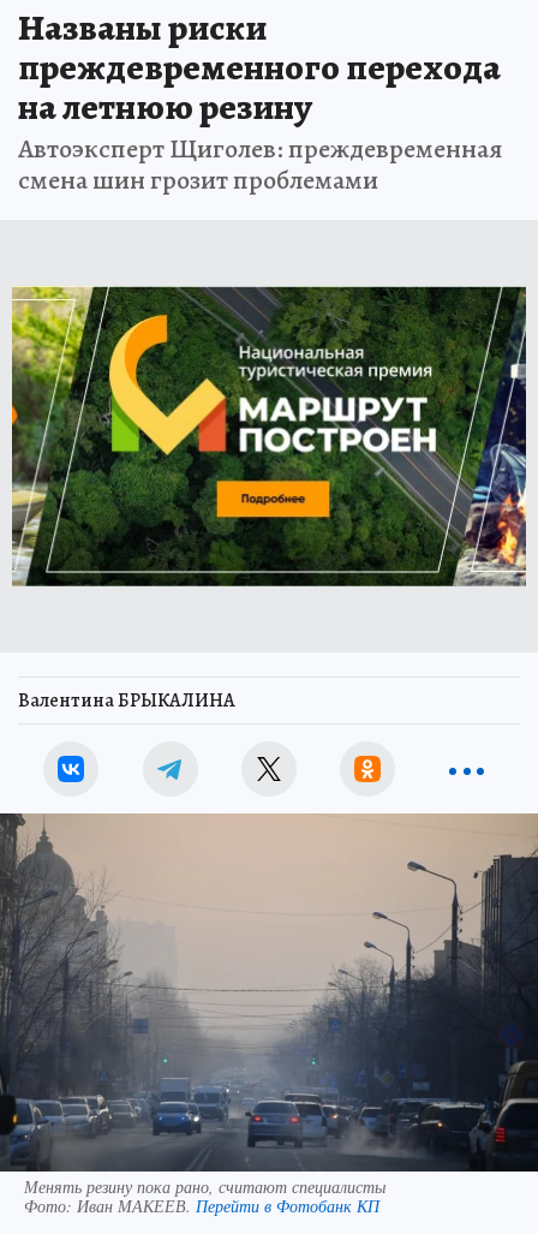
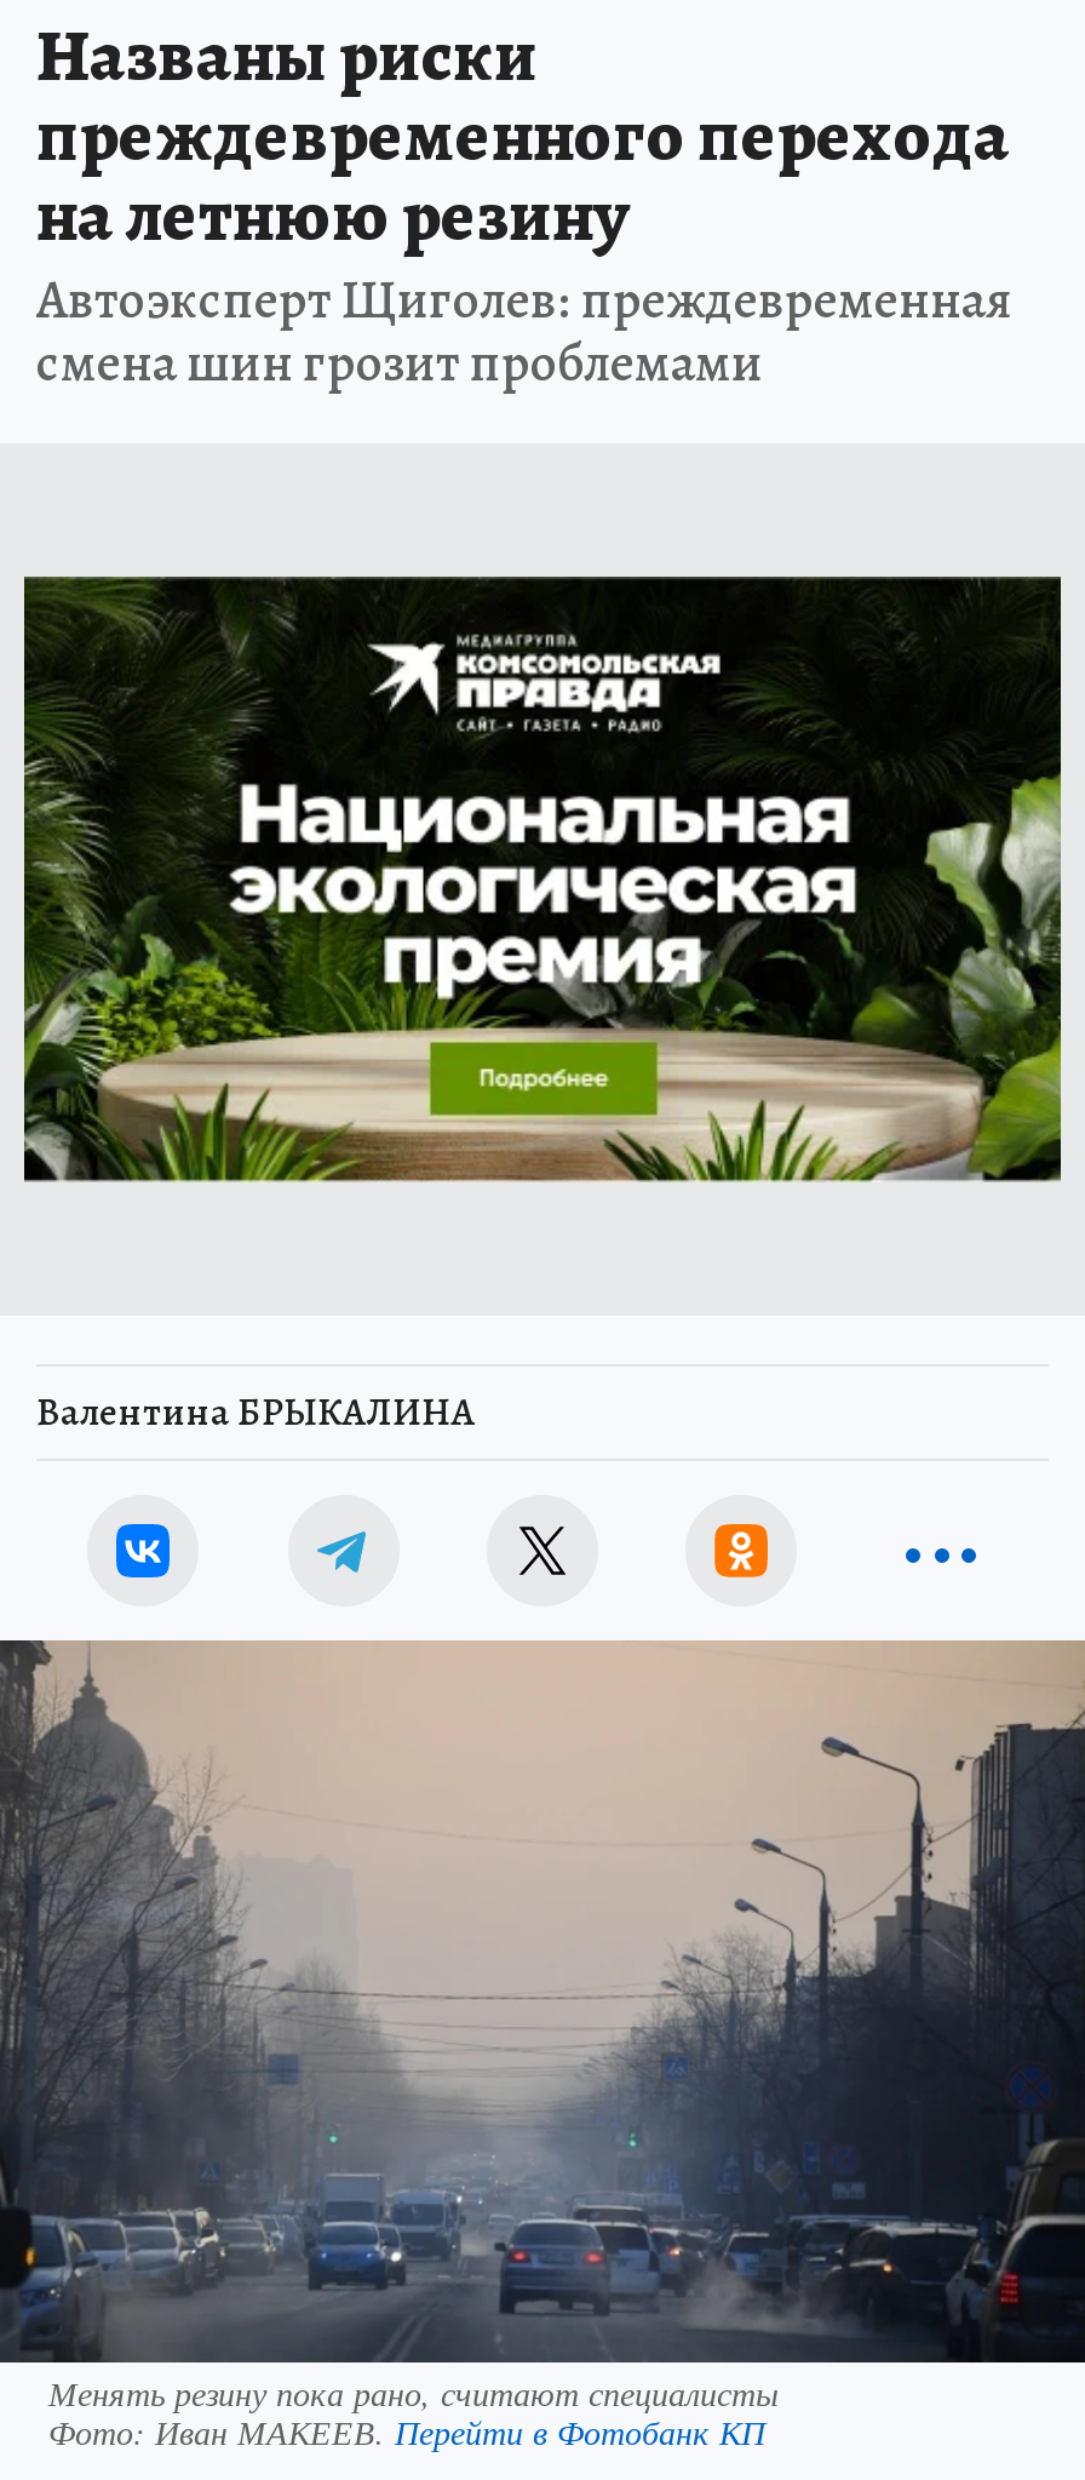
- [image]
+ [image]
